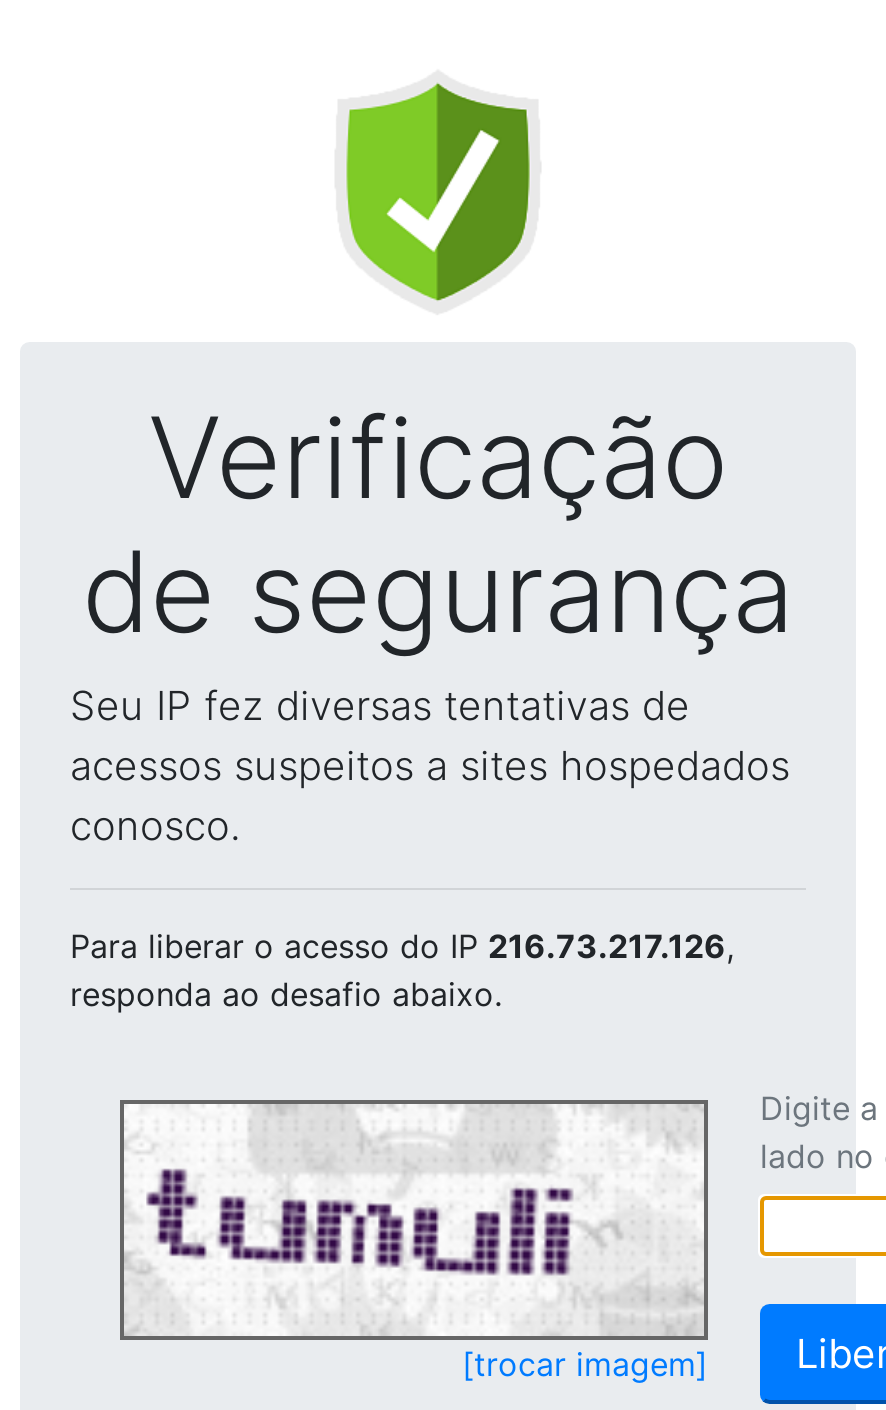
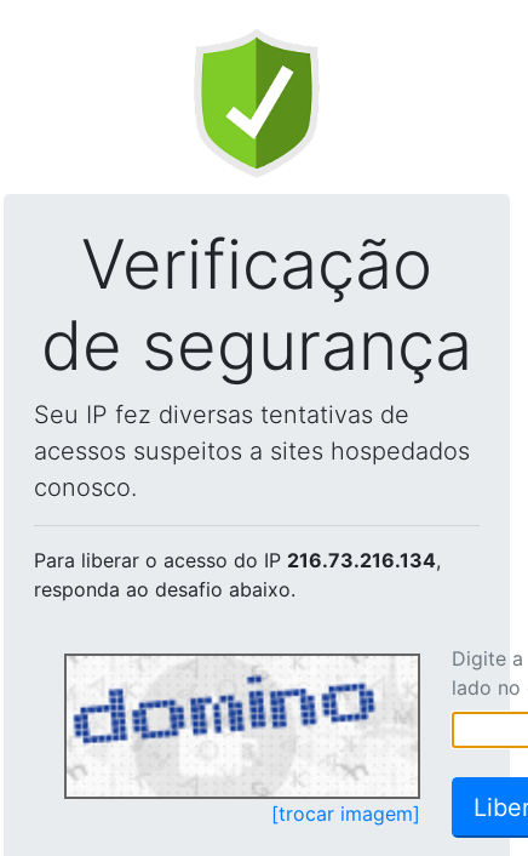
- Para liberar o acesso do IP 216.73.217.126,
+ Para liberar o acesso do IP 216.73.216.134,

- [image]
+ [image]
